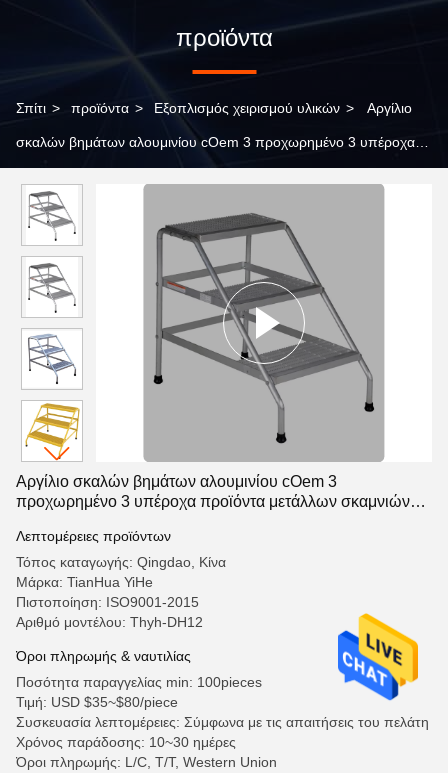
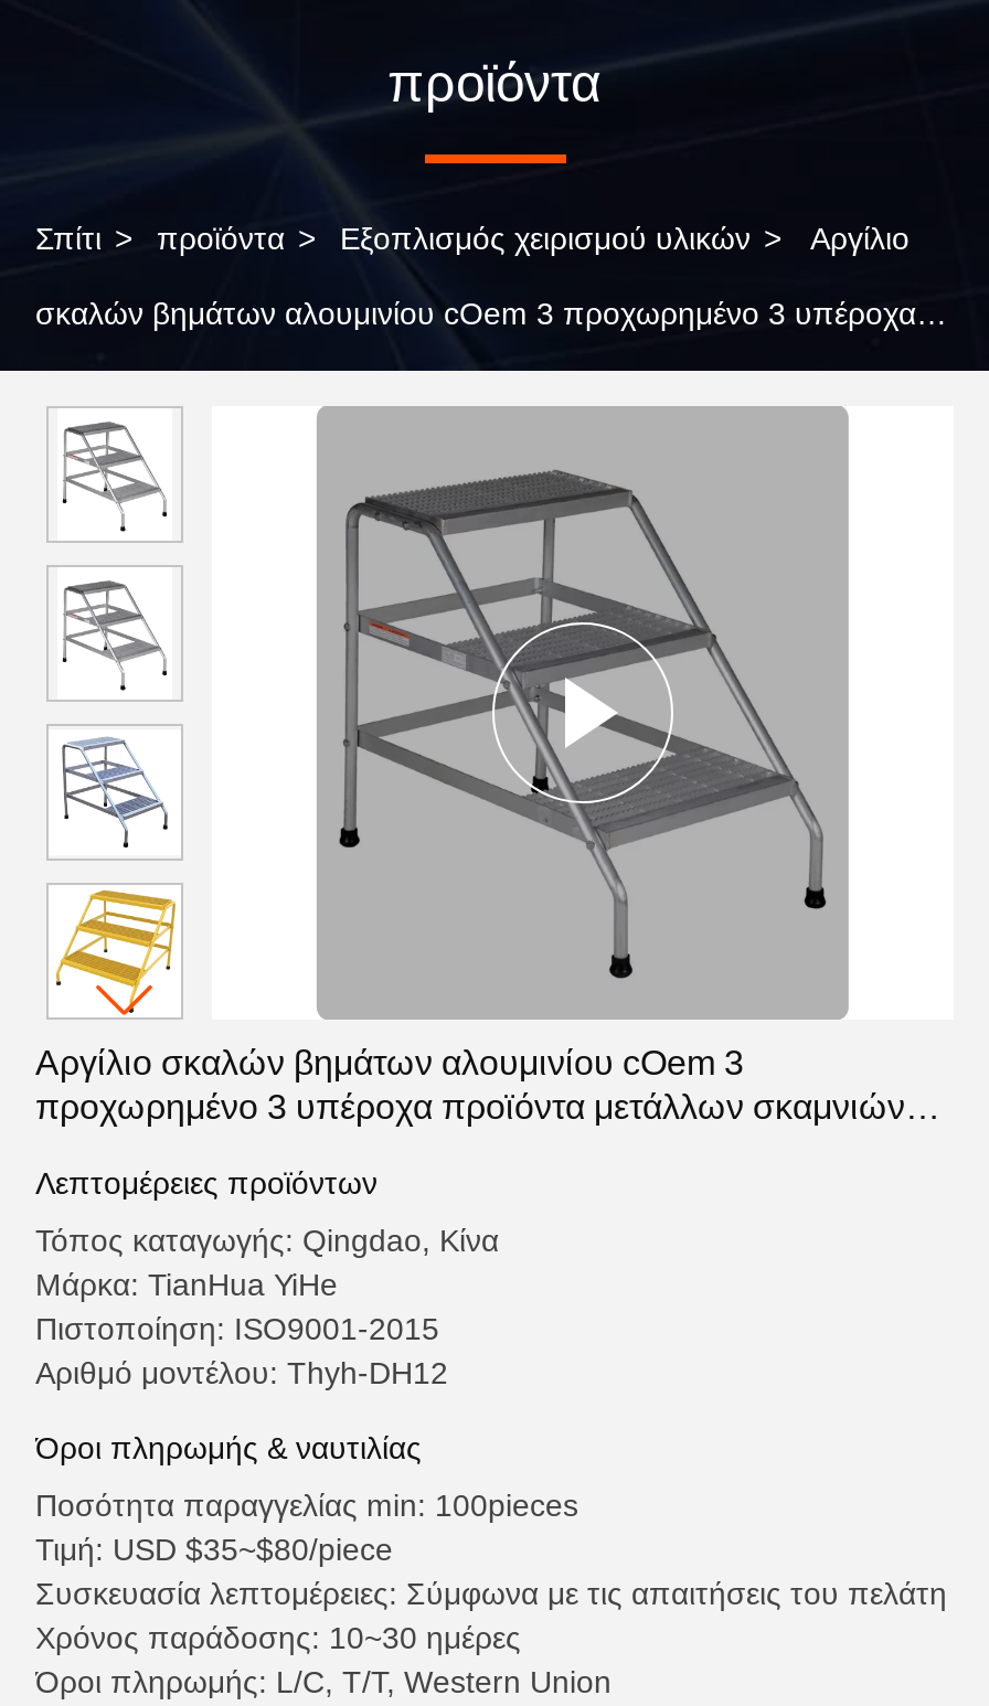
- [image]
